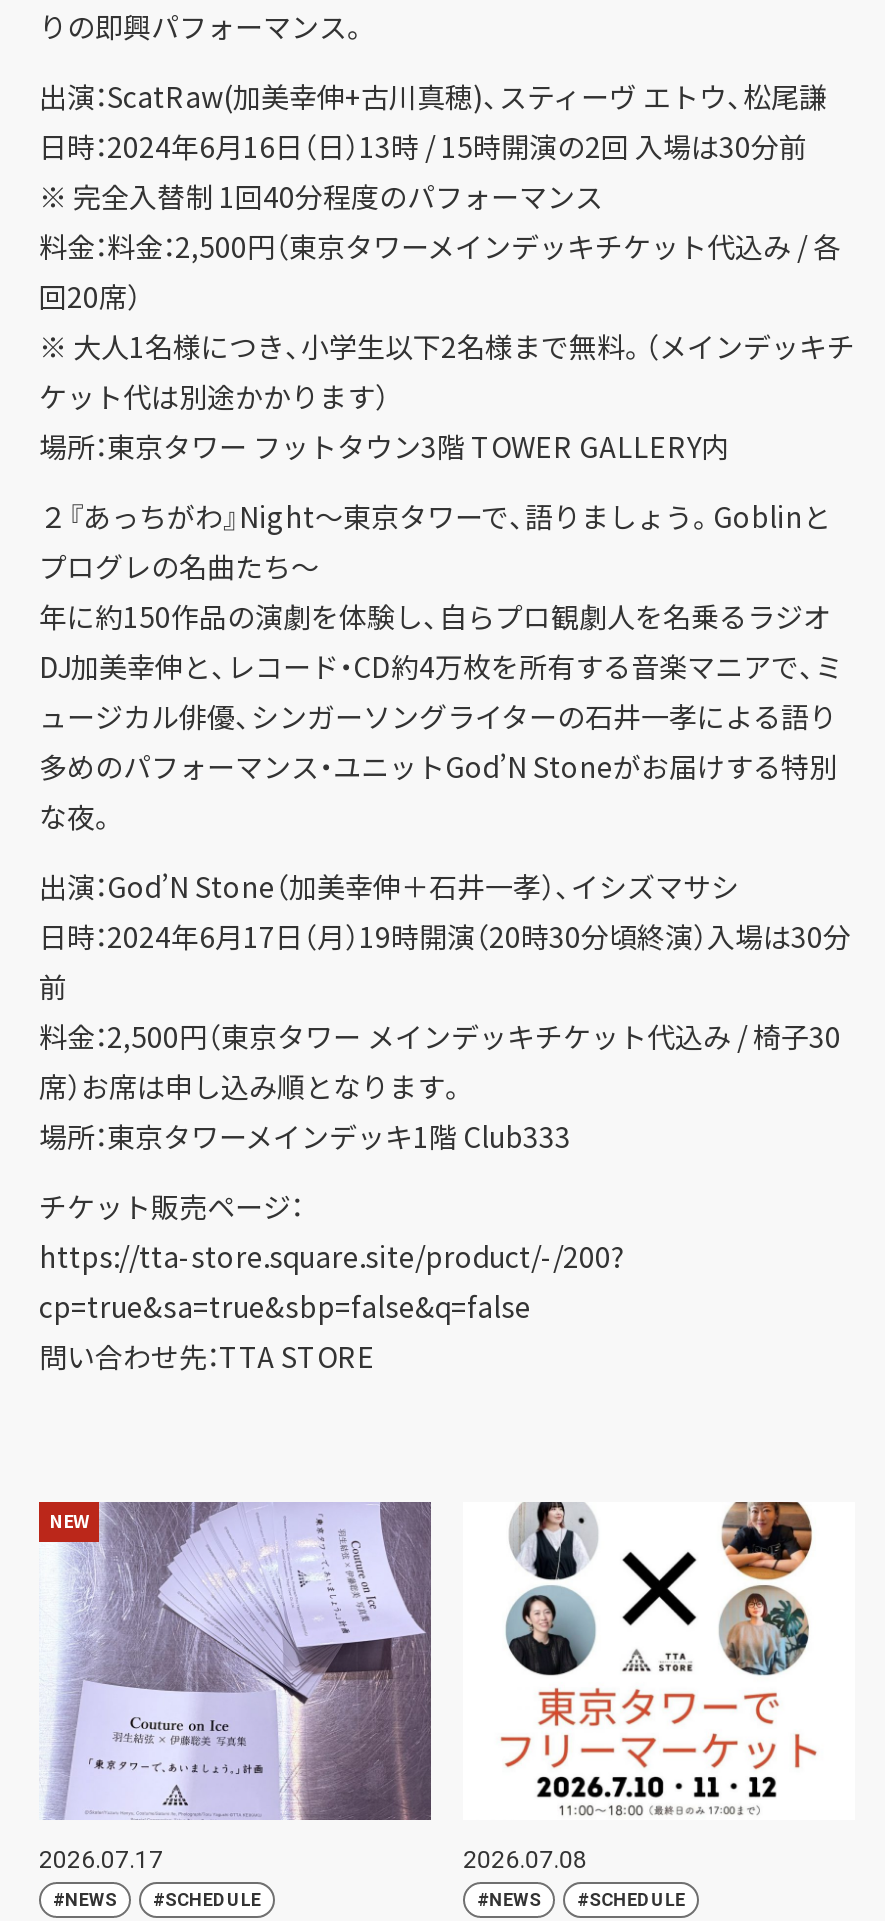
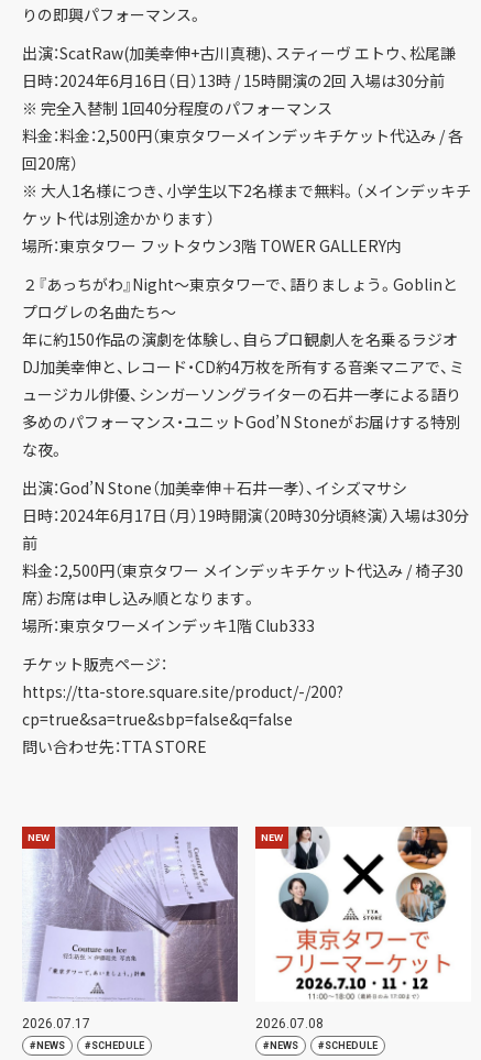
+ NEW
